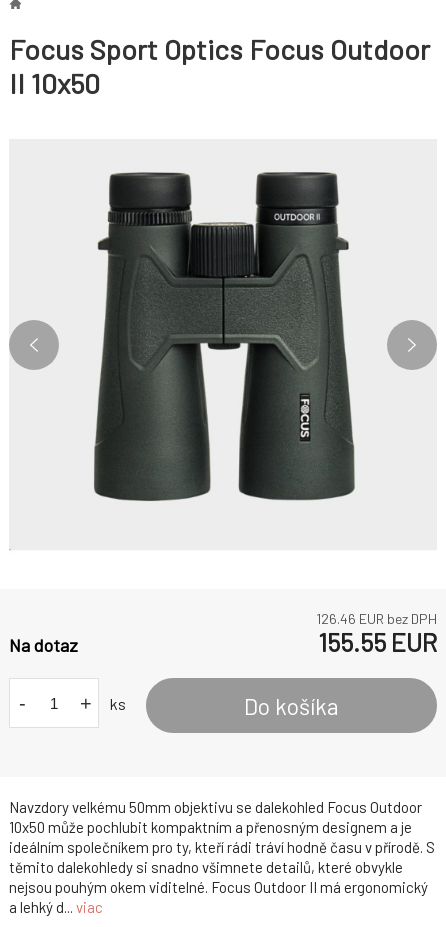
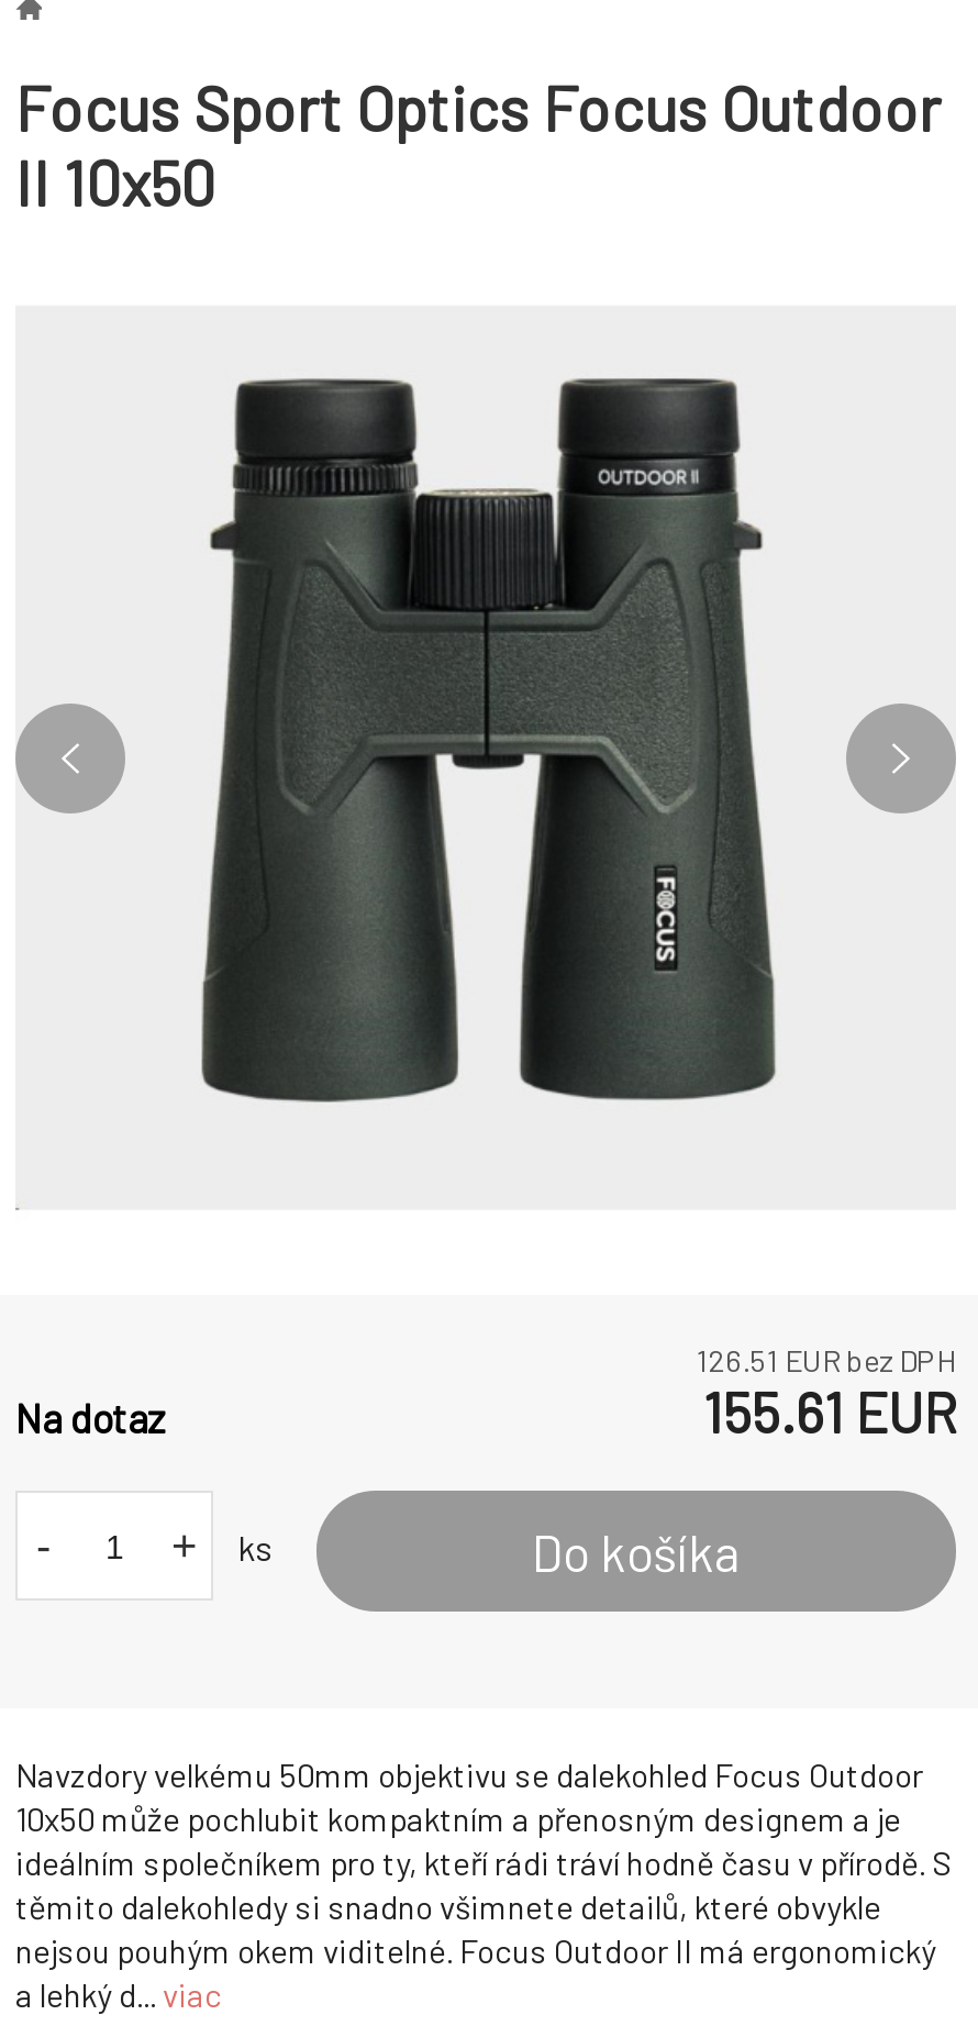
- 126.46 EUR bez DPH
+ 126.51 EUR bez DPH

- 155.55 EUR
+ 155.61 EUR
